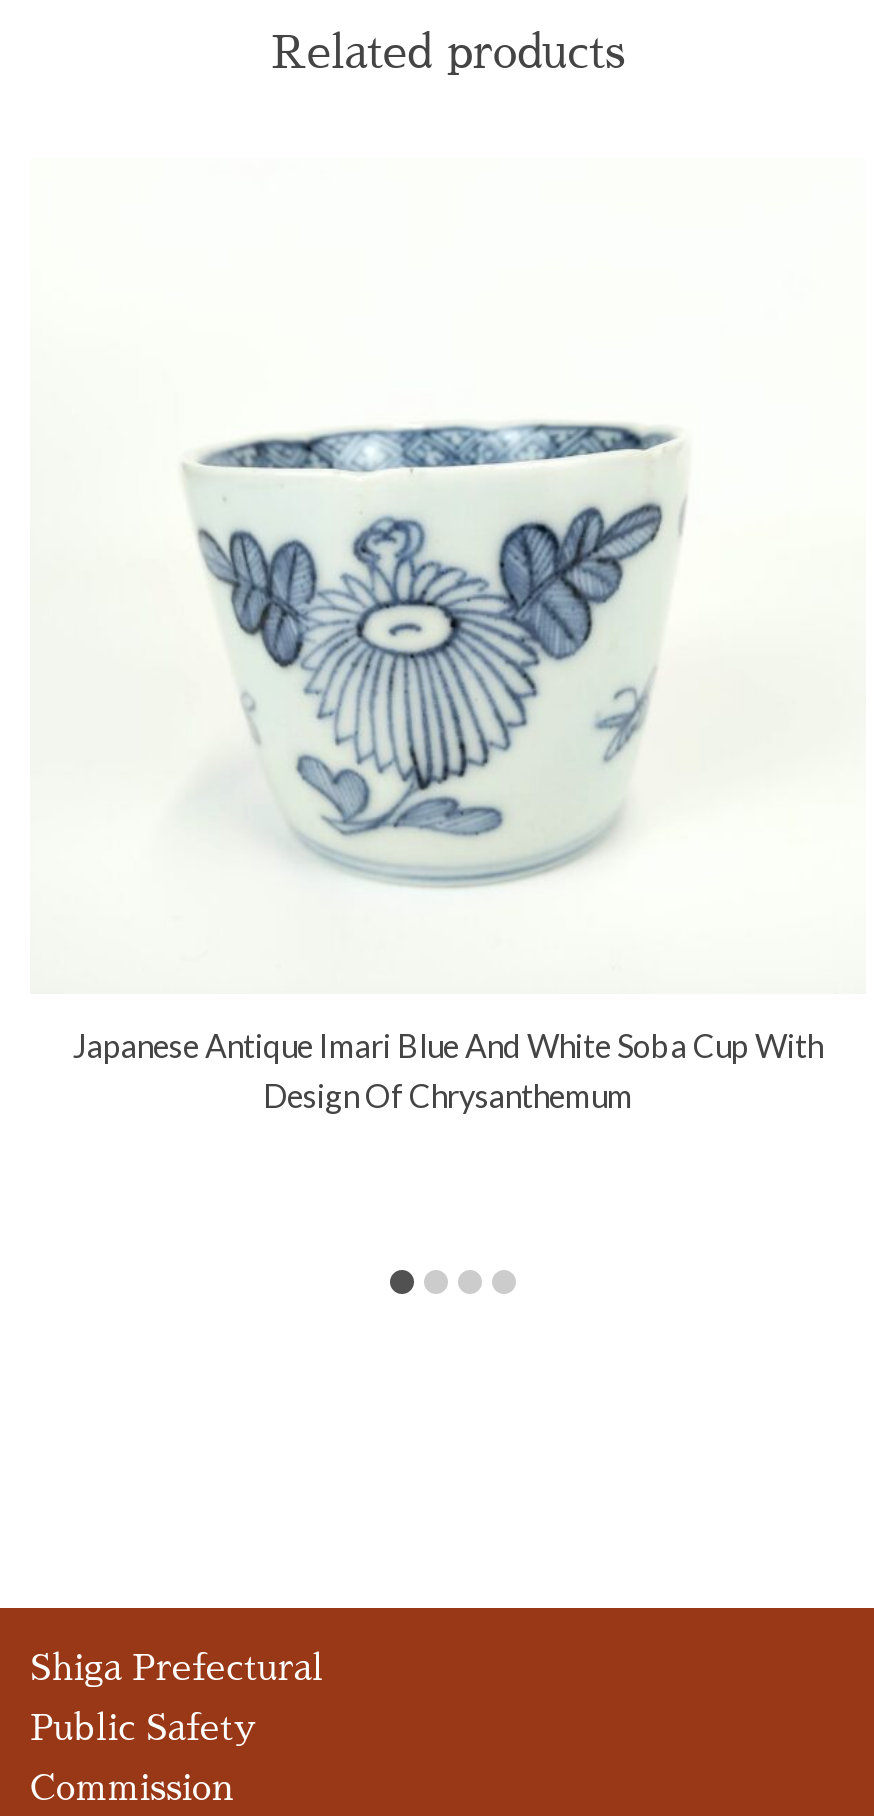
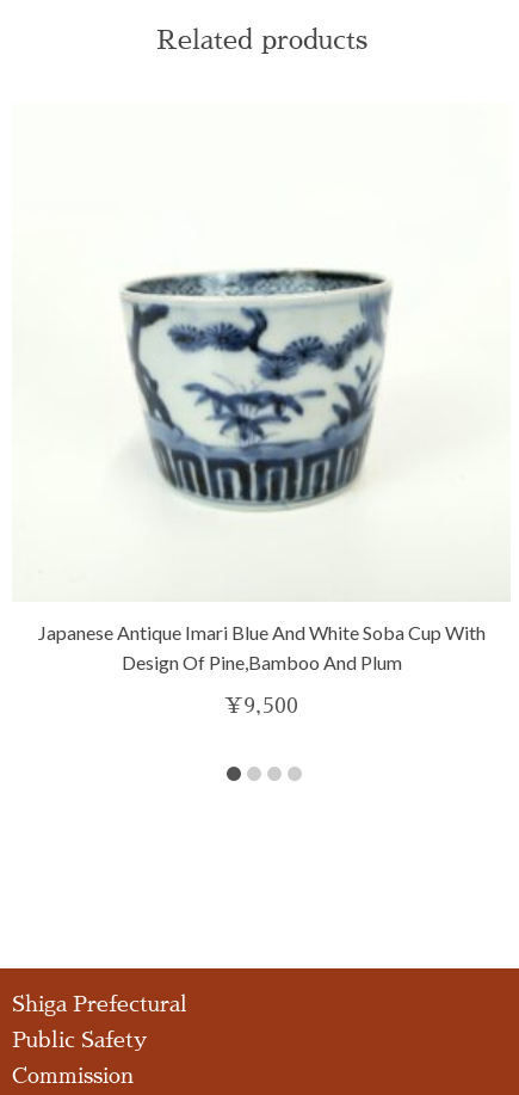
- [image]
+ [image]

- Design Of Chrysanthemum
+ Design Of Pine,bamboo And Plum
+ ¥9,500
